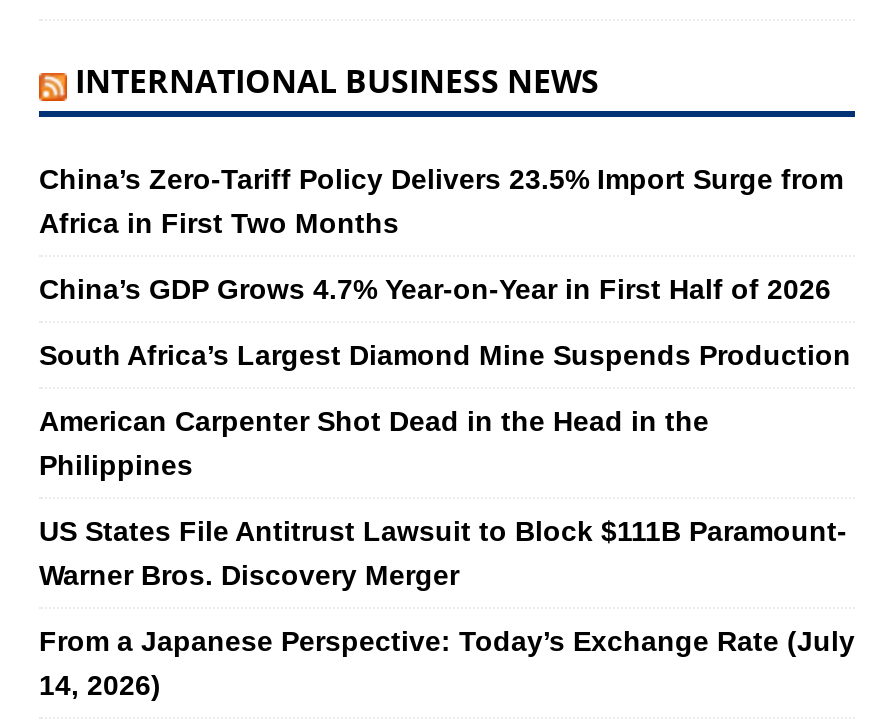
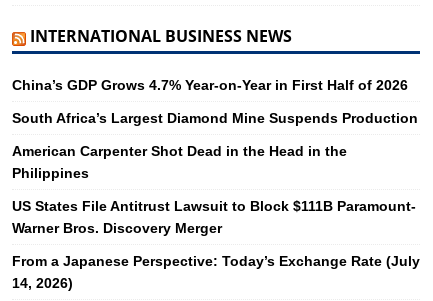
- China’s Zero-Tariff Policy Delivers 23.5% Import Surge from
- Africa in First Two Months
